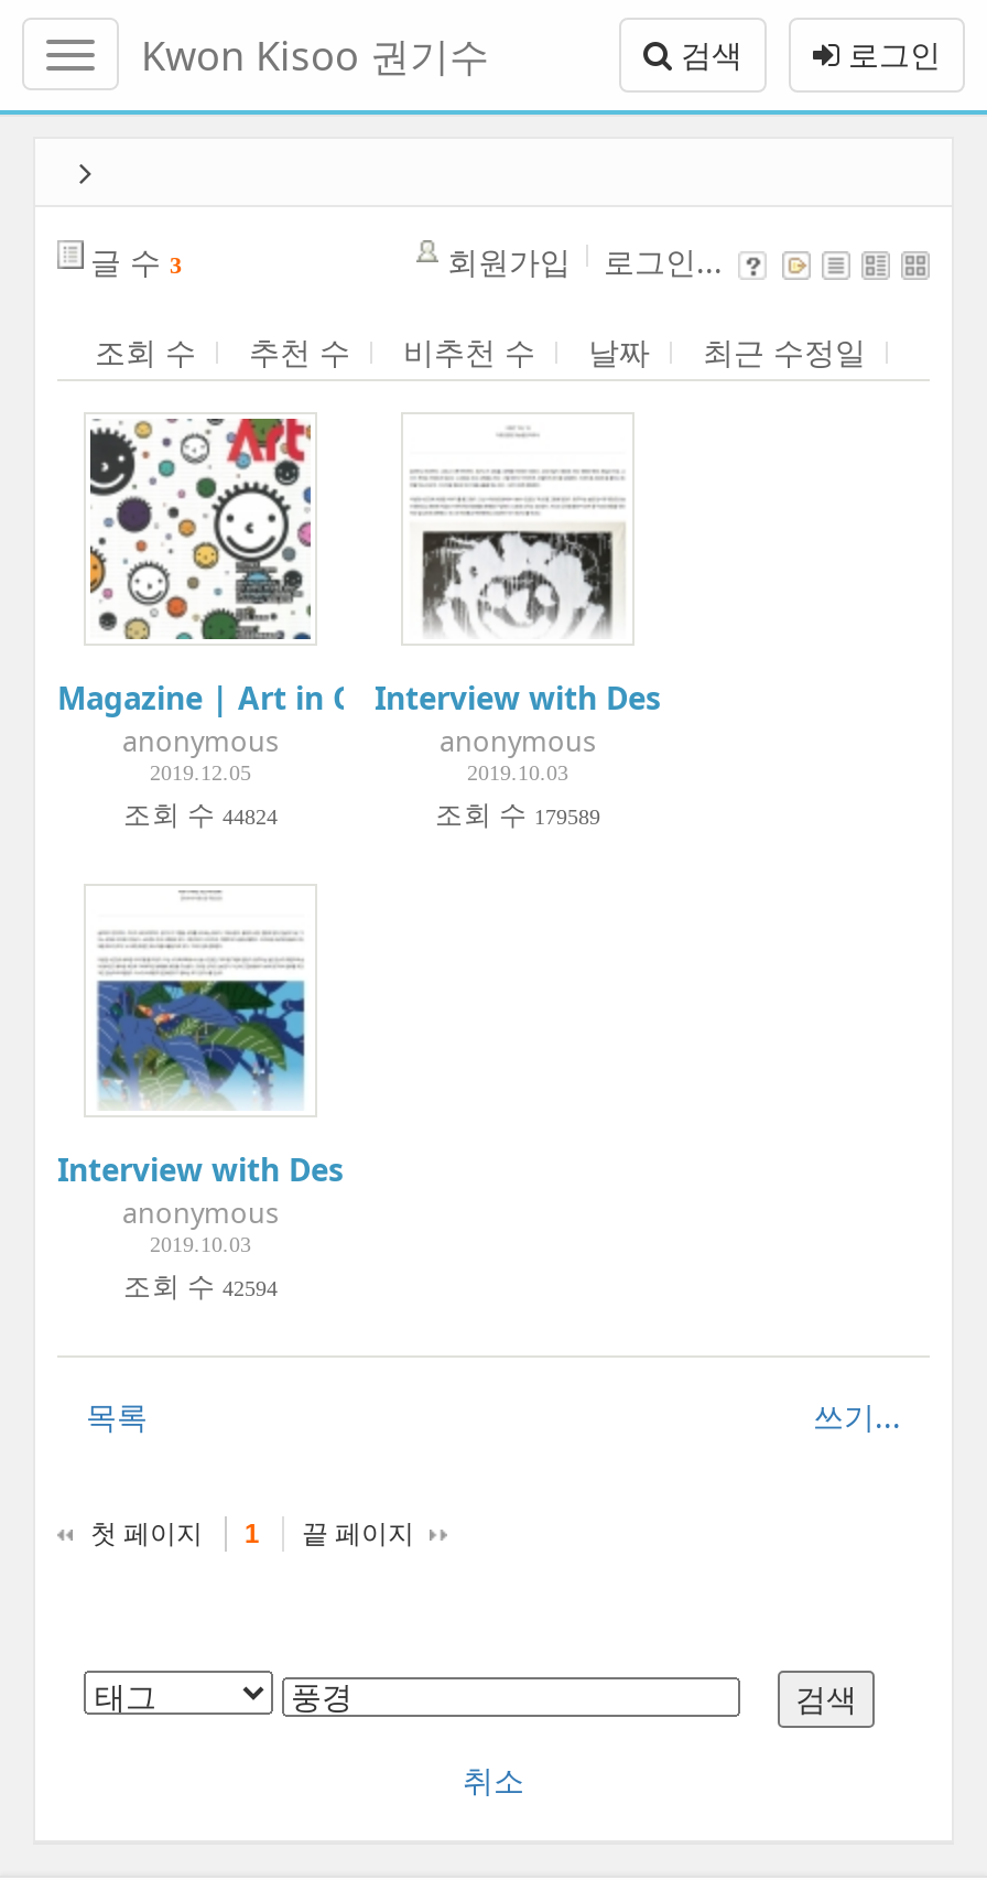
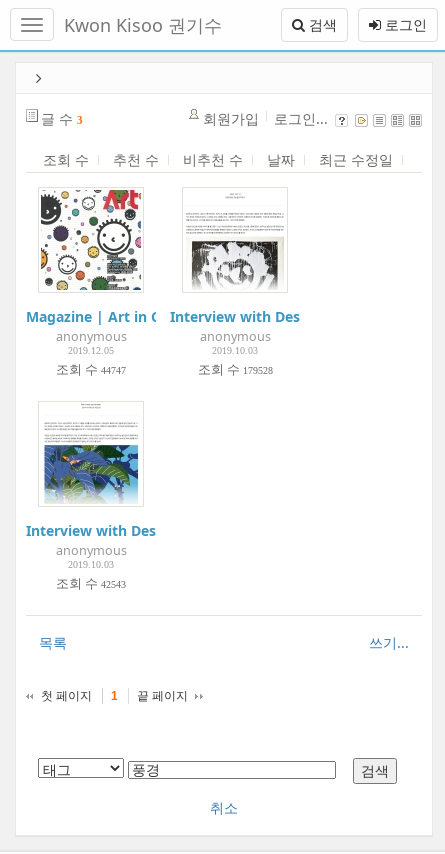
- 조회 수 44824
+ 조회 수 44747

- 조회 수 179589
+ 조회 수 179528

- 조회 수 42594
+ 조회 수 42543
